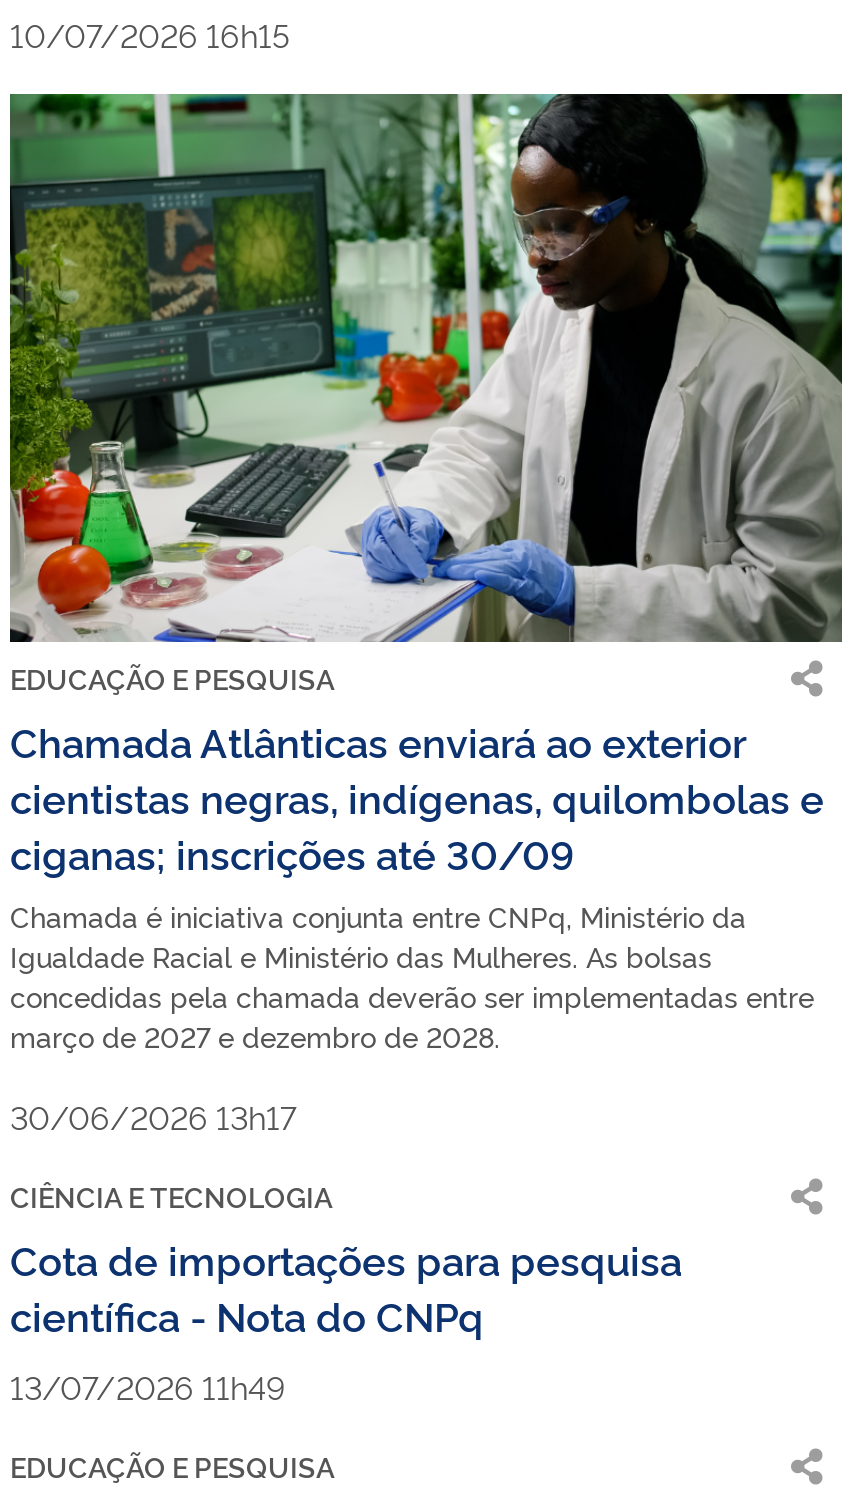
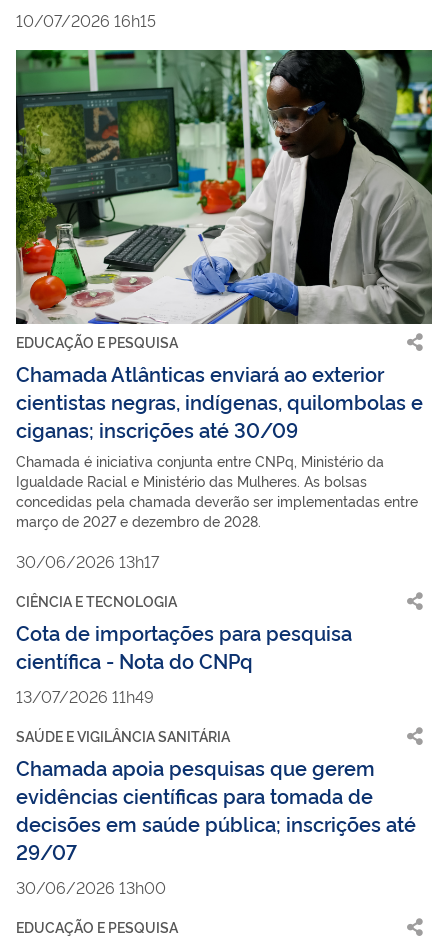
+ SAÚDE E VIGILÂNCIA SANITÁRIA
+ Chamada apoia pesquisas que gerem
+ evidências científicas para tomada de
+ decisões em saúde pública; inscrições até
+ 29/07
+ 30/06/2026 13h00
